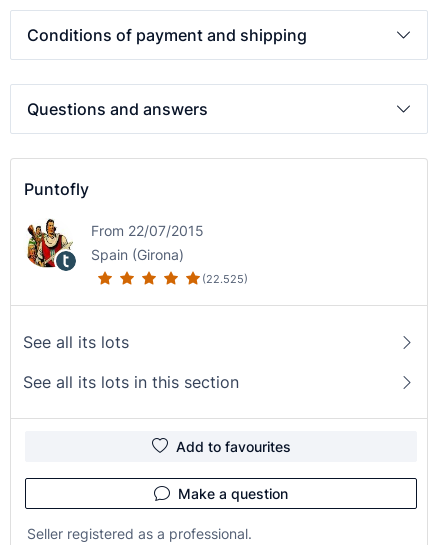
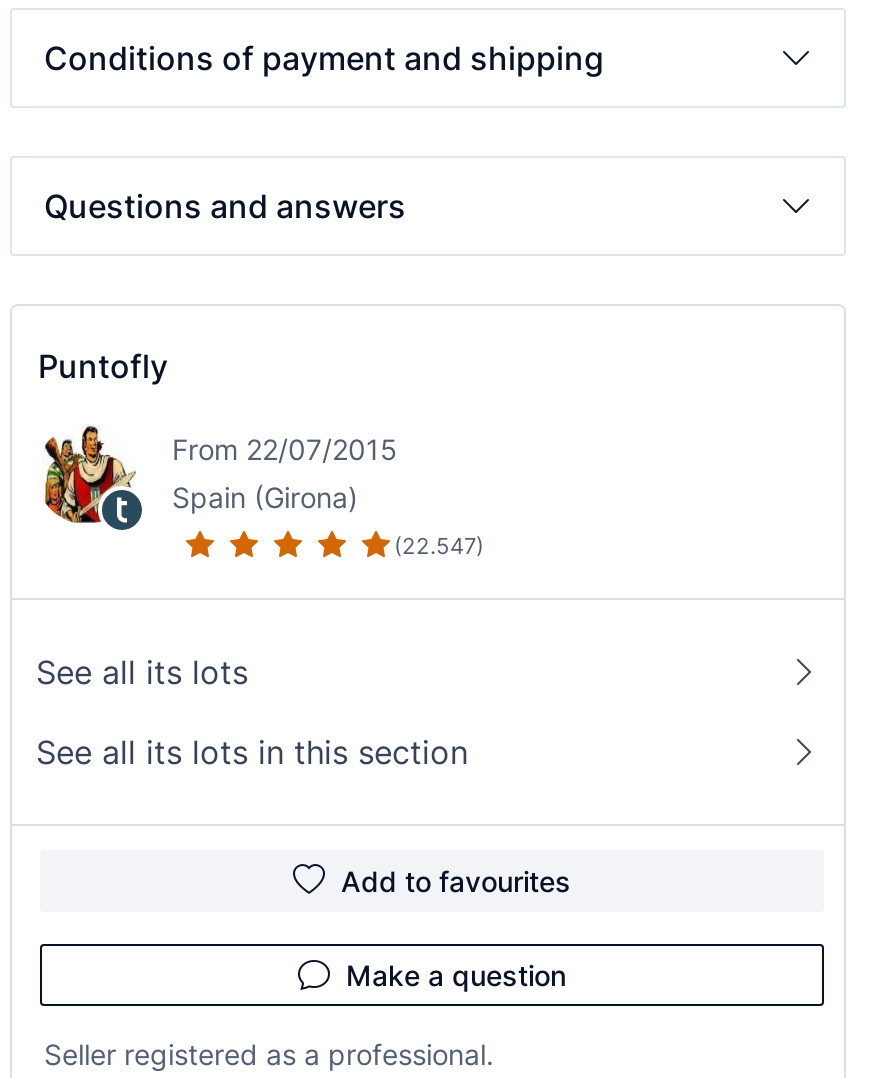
- (22.525)
+ (22.547)
